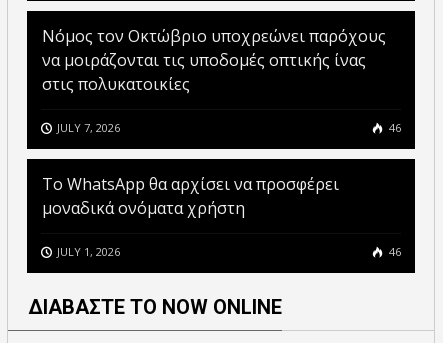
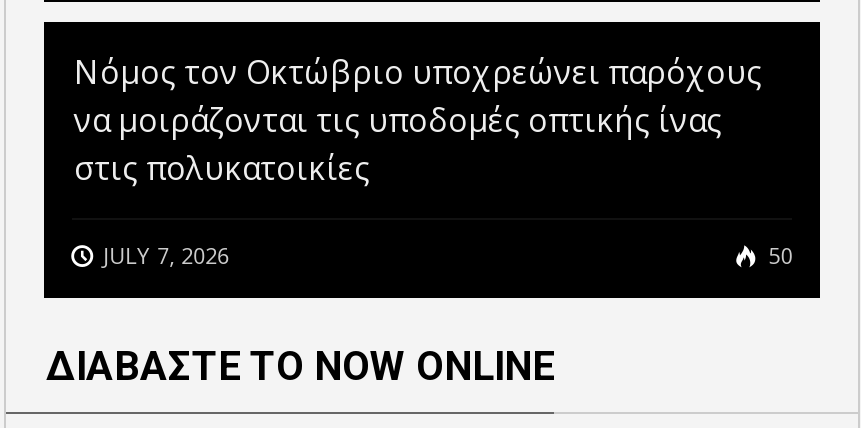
- 46
- Το WhatsApp θα αρχίσει να προσφέρει
- μοναδικά ονόματα χρήστη
- JULY 1, 2026
- 46
+ 50
